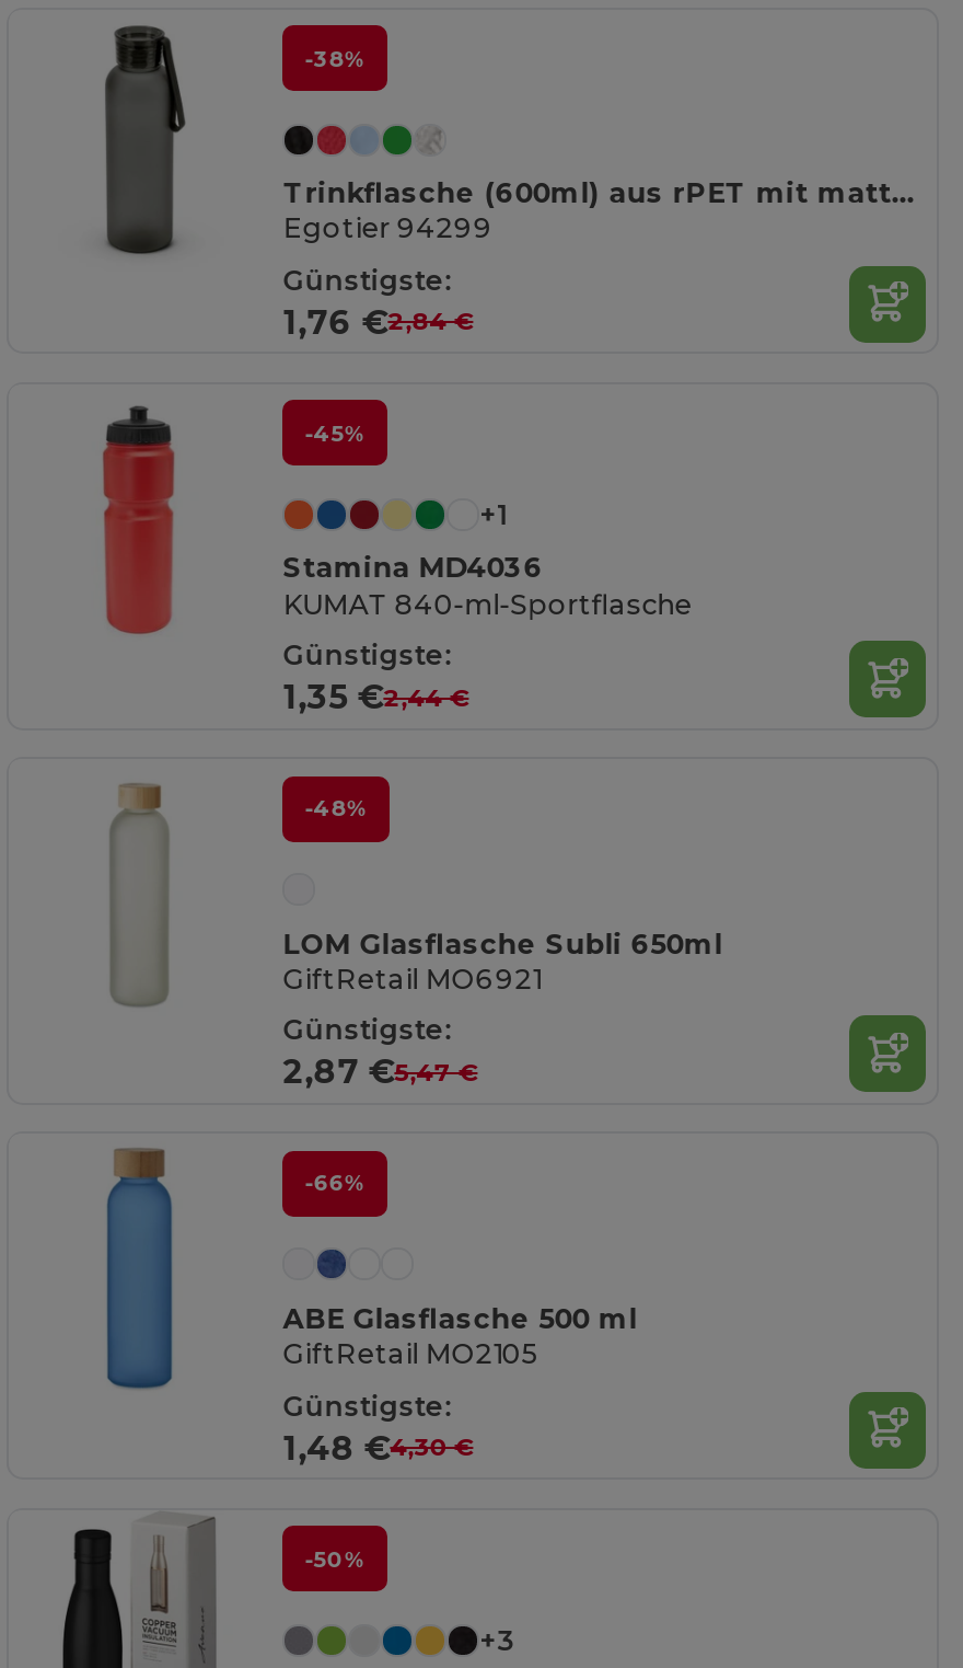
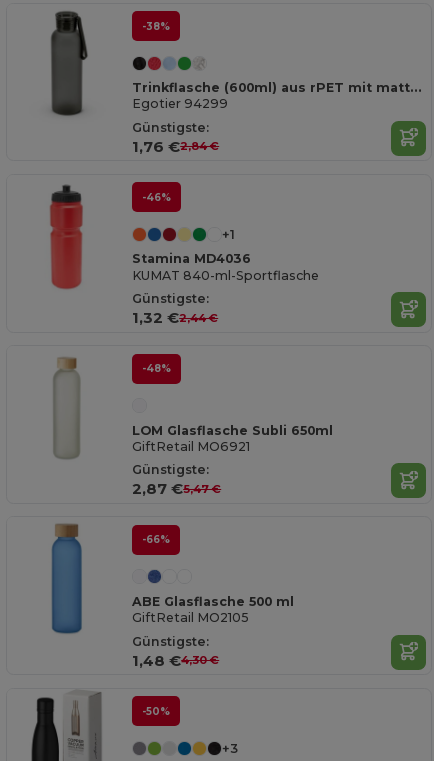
- -45%
+ -46%

- 1,35 €2,44 €
+ 1,32 €2,44 €
